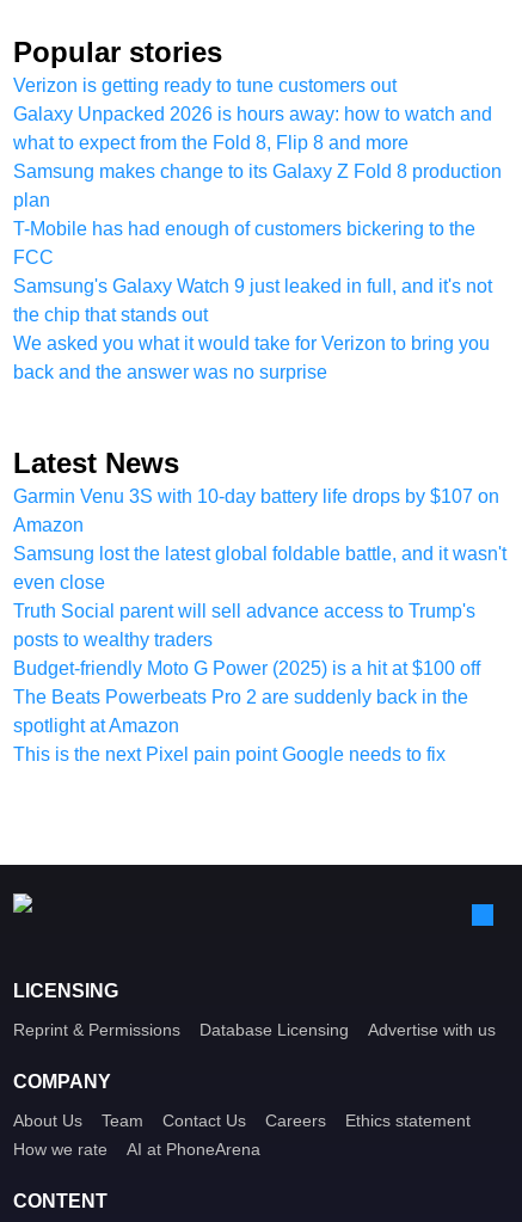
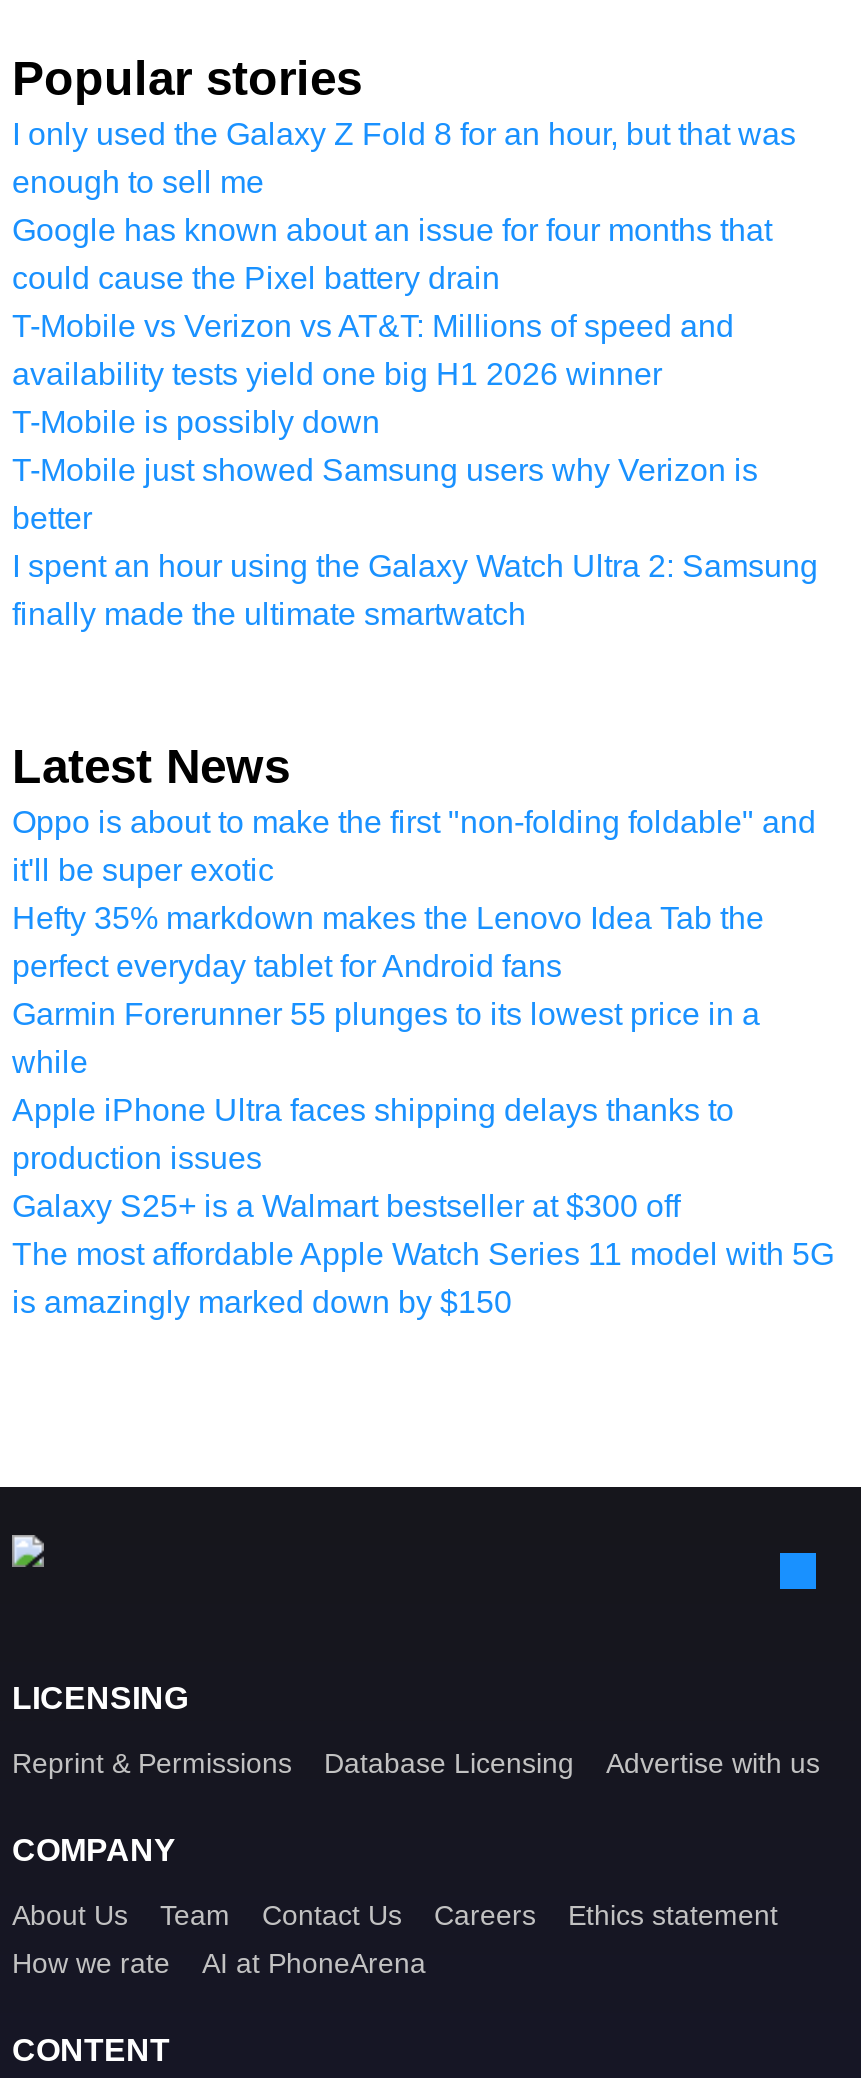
- Verizon is getting ready to tune customers out
- Galaxy Unpacked 2026 is hours away: how to watch and
- what to expect from the Fold 8, Flip 8 and more
- Samsung makes change to its Galaxy Z Fold 8 production
- plan
- T-Mobile has had enough of customers bickering to the
- FCC
- Samsung's Galaxy Watch 9 just leaked in full, and it's not
- the chip that stands out
- We asked you what it would take for Verizon to bring you
- back and the answer was no surprise
+ I only used the Galaxy Z Fold 8 for an hour, but that was
+ enough to sell me
+ Google has known about an issue for four months that
+ could cause the Pixel battery drain
+ T-Mobile vs Verizon vs AT&T: Millions of speed and
+ availability tests yield one big H1 2026 winner
+ T-Mobile is possibly down
+ T-Mobile just showed Samsung users why Verizon is
+ better
+ I spent an hour using the Galaxy Watch Ultra 2: Samsung
+ finally made the ultimate smartwatch

- Garmin Venu 3S with 10-day battery life drops by $107 on
- Amazon
- Samsung lost the latest global foldable battle, and it wasn't
- even close
- Truth Social parent will sell advance access to Trump's
- posts to wealthy traders
- Budget-friendly Moto G Power (2025) is a hit at $100 off
- The Beats Powerbeats Pro 2 are suddenly back in the
- spotlight at Amazon
- This is the next Pixel pain point Google needs to fix
+ Oppo is about to make the first "non-folding foldable" and
+ it'll be super exotic
+ Hefty 35% markdown makes the Lenovo Idea Tab the
+ perfect everyday tablet for Android fans
+ Garmin Forerunner 55 plunges to its lowest price in a
+ while
+ Apple iPhone Ultra faces shipping delays thanks to
+ production issues
+ Galaxy S25+ is a Walmart bestseller at $300 off
+ The most affordable Apple Watch Series 11 model with 5G
+ is amazingly marked down by $150
